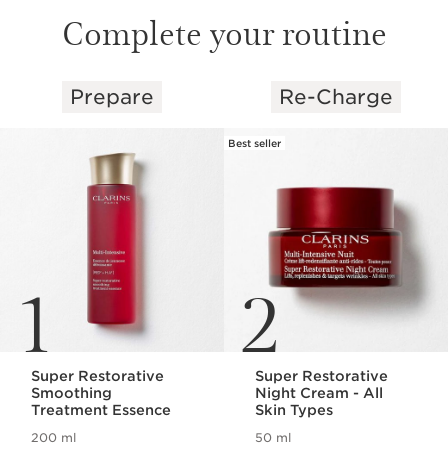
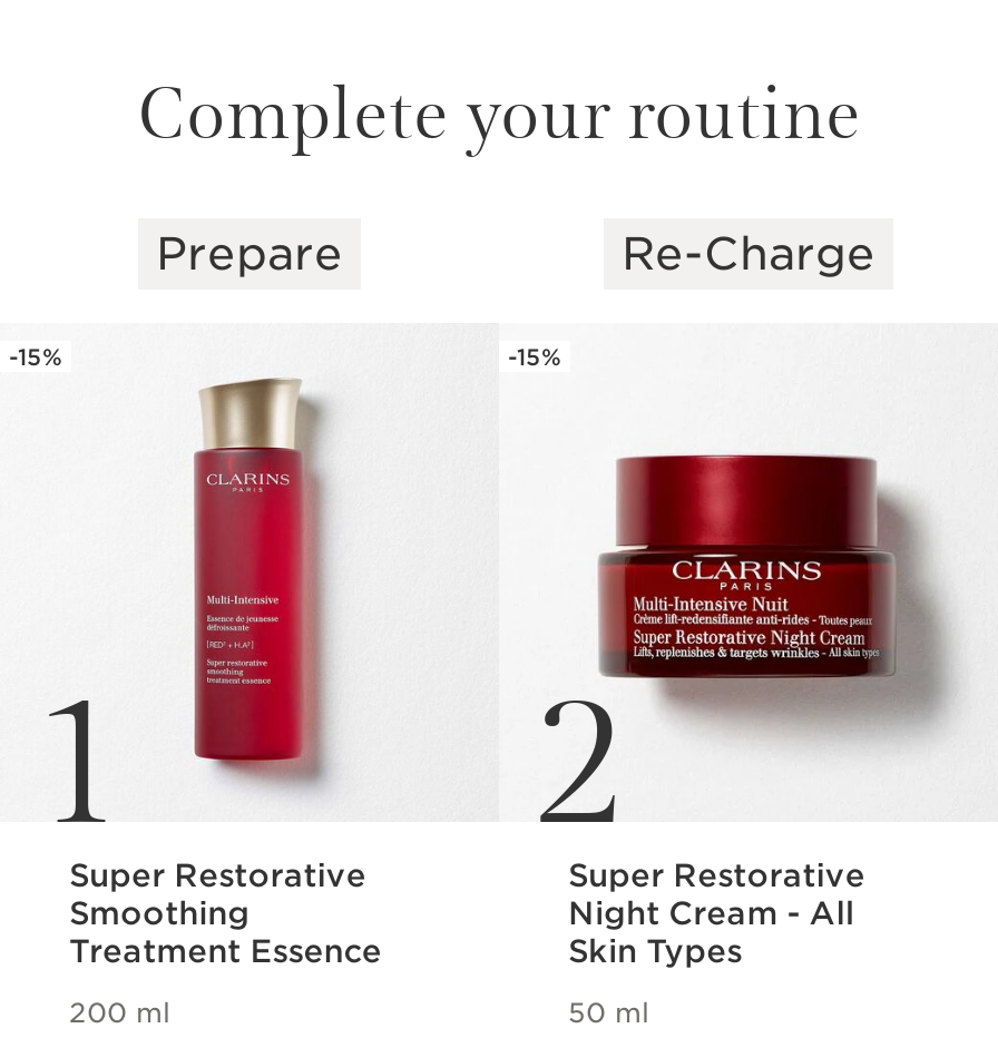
+ -15%

- Best seller
+ -15%
